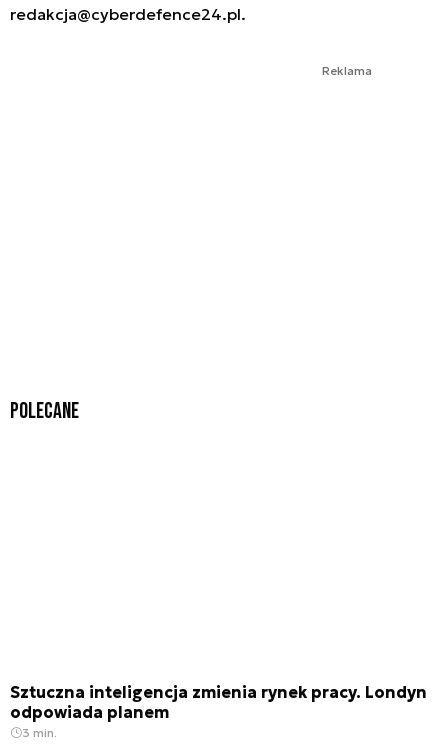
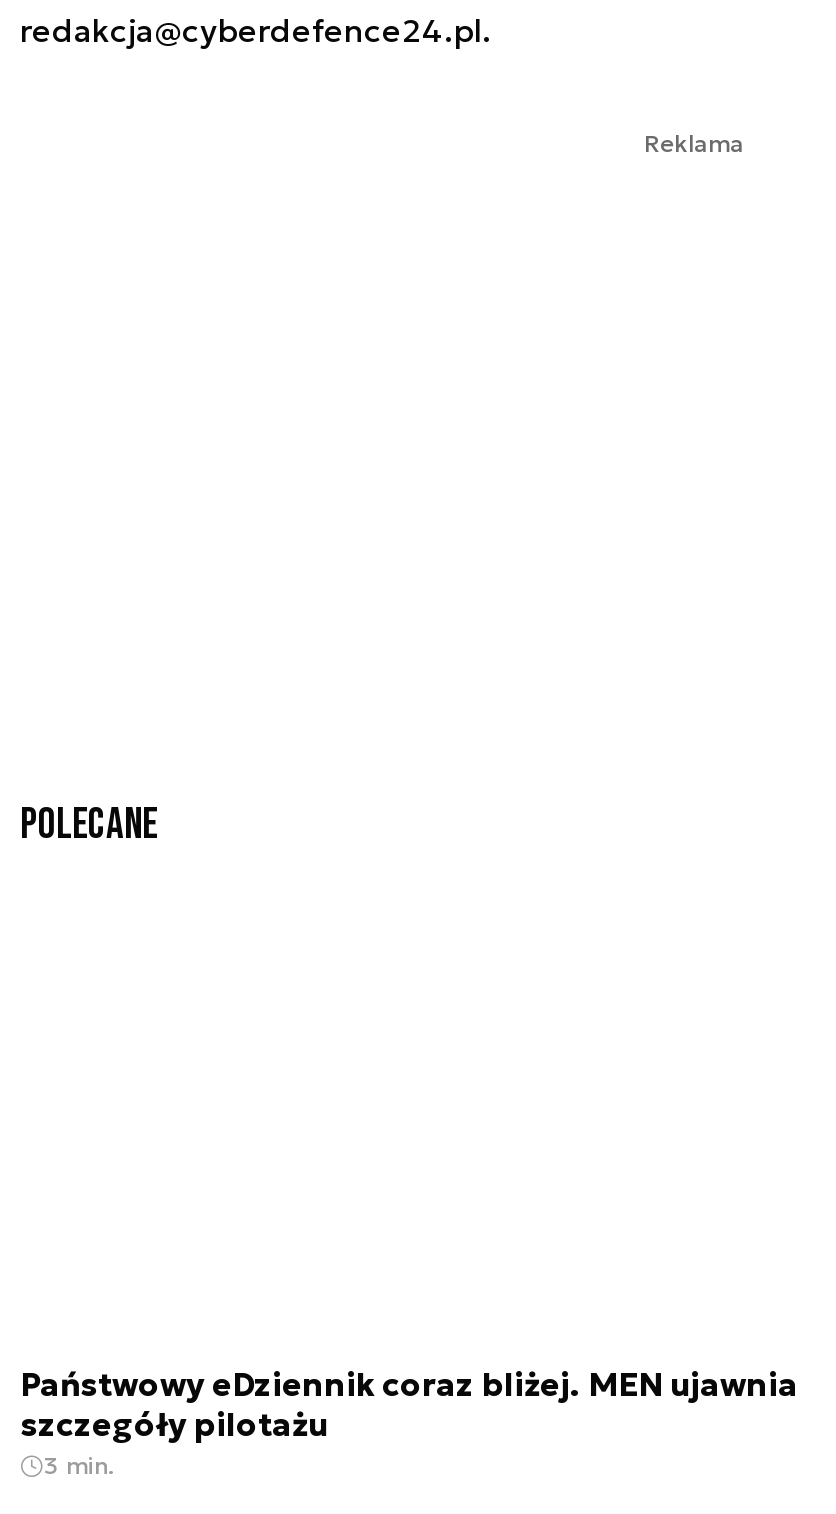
- Sztuczna inteligencja zmienia rynek pracy. Londyn
- odpowiada planem
+ Państwowy eDziennik coraz bliżej. MEN ujawnia
+ szczegóły pilotażu
